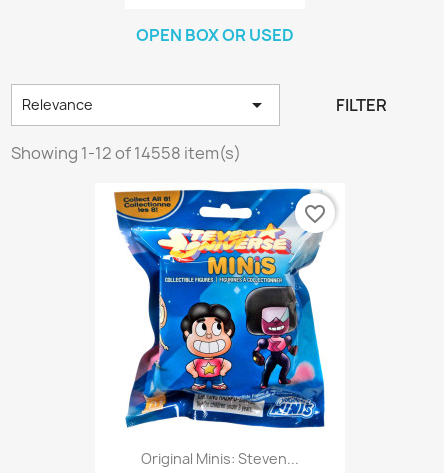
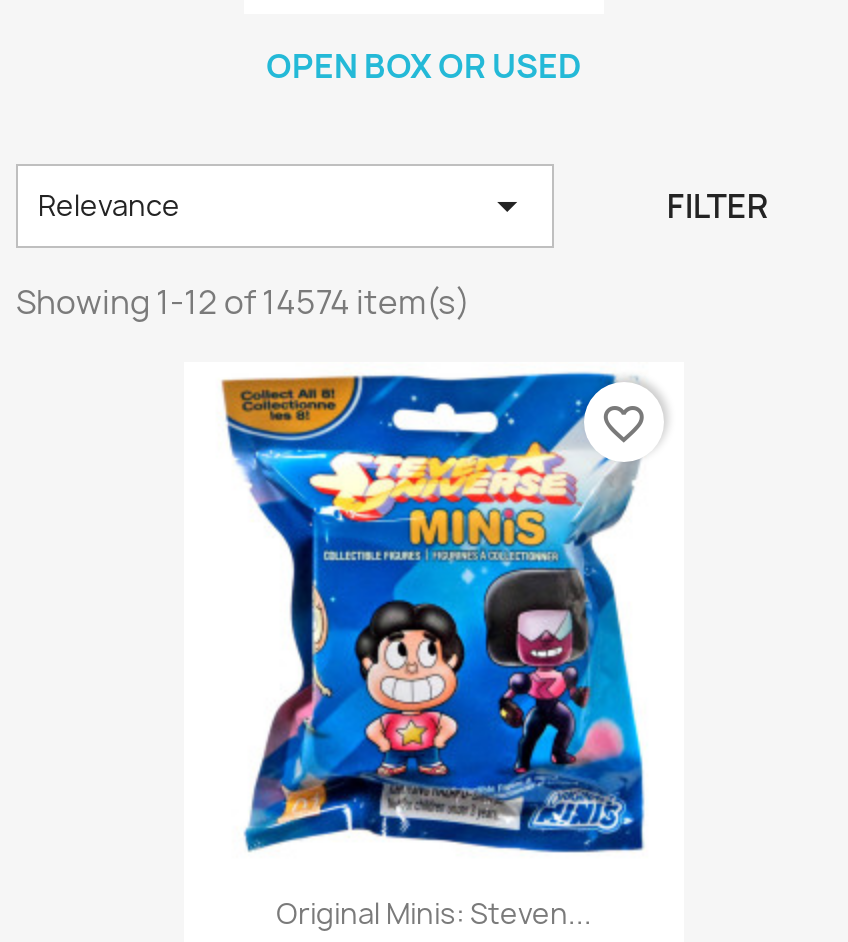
- Showing 1-12 of 14558 item(s)
+ Showing 1-12 of 14574 item(s)
